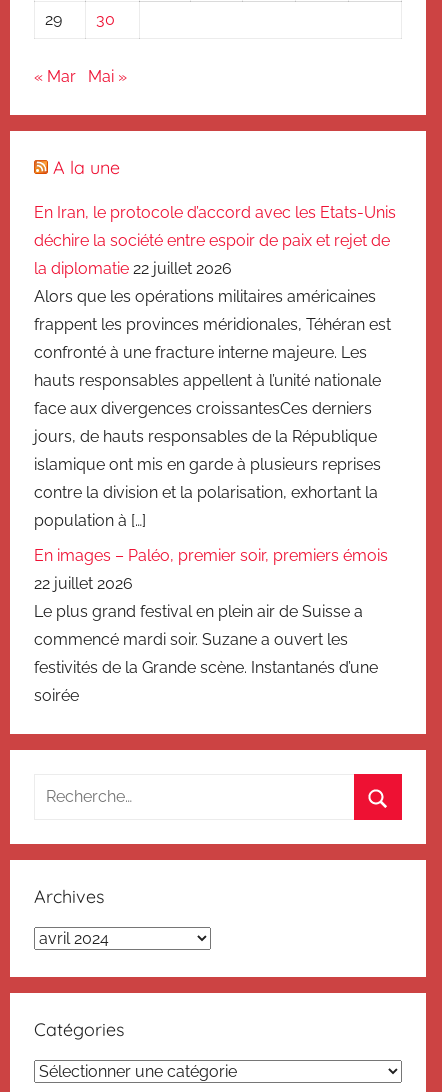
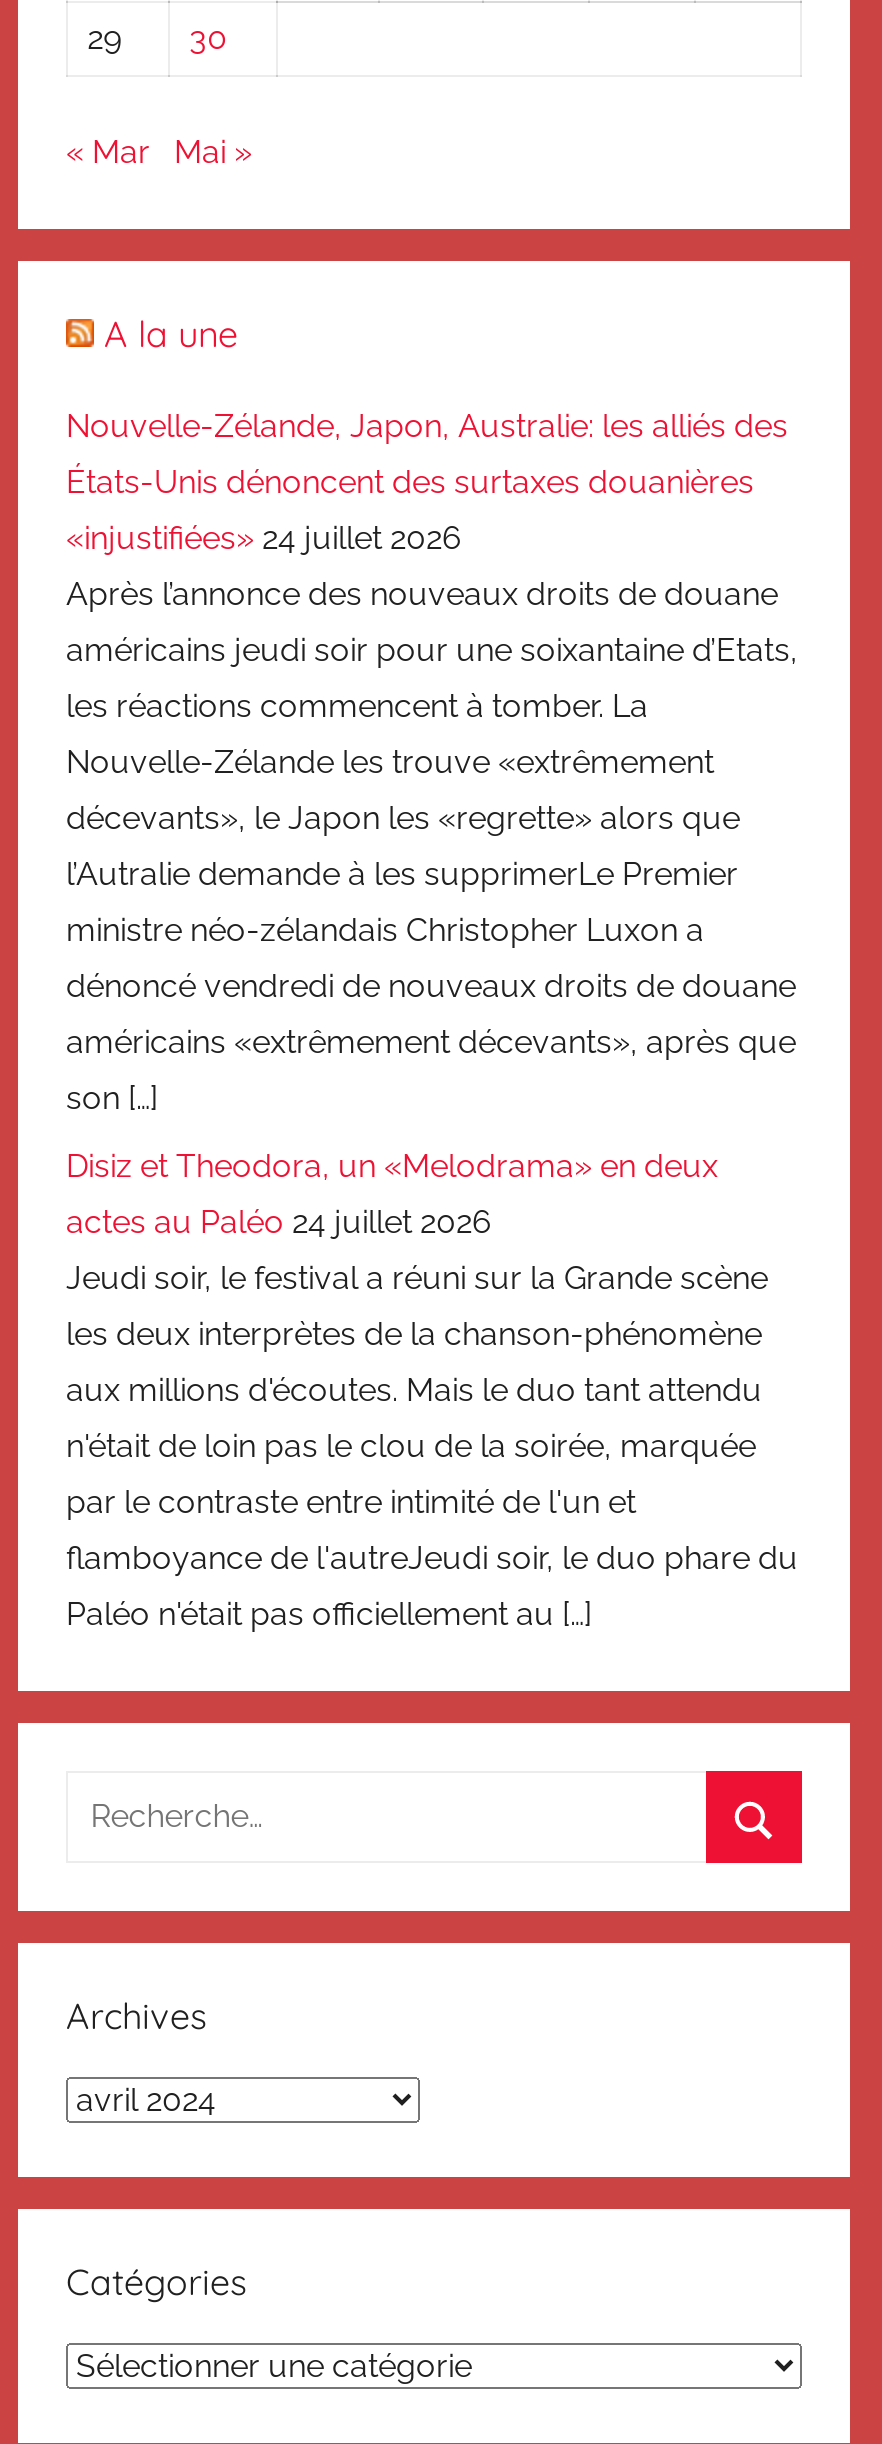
- En Iran, le protocole d’accord avec les Etats-Unis
- déchire la société entre espoir de paix et rejet de
- la diplomatie 22 juillet 2026
- Alors que les opérations militaires américaines
- frappent les provinces méridionales, Téhéran est
- confronté à une fracture interne majeure. Les
- hauts responsables appellent à l’unité nationale
- face aux divergences croissantesCes derniers
- jours, de hauts responsables de la République
- islamique ont mis en garde à plusieurs reprises
- contre la division et la polarisation, exhortant la
- population à […]
- En images – Paléo, premier soir, premiers émois
- 22 juillet 2026
- Le plus grand festival en plein air de Suisse a
- commencé mardi soir. Suzane a ouvert les
- festivités de la Grande scène. Instantanés d’une
- soirée
+ Nouvelle-Zélande, Japon, Australie: les alliés des
+ États-Unis dénoncent des surtaxes douanières
+ «injustifiées» 24 juillet 2026
+ Après l’annonce des nouveaux droits de douane
+ américains jeudi soir pour une soixantaine d’Etats,
+ les réactions commencent à tomber. La
+ Nouvelle-Zélande les trouve «extrêmement
+ décevants», le Japon les «regrette» alors que
+ l’Autralie demande à les supprimerLe Premier
+ ministre néo-zélandais Christopher Luxon a
+ dénoncé vendredi de nouveaux droits de douane
+ américains «extrêmement décevants», après que
+ son […]
+ Disiz et Theodora, un «Melodrama» en deux
+ actes au Paléo 24 juillet 2026
+ Jeudi soir, le festival a réuni sur la Grande scène
+ les deux interprètes de la chanson-phénomène
+ aux millions d'écoutes. Mais le duo tant attendu
+ n'était de loin pas le clou de la soirée, marquée
+ par le contraste entre intimité de l'un et
+ flamboyance de l'autreJeudi soir, le duo phare du
+ Paléo n'était pas officiellement au […]
